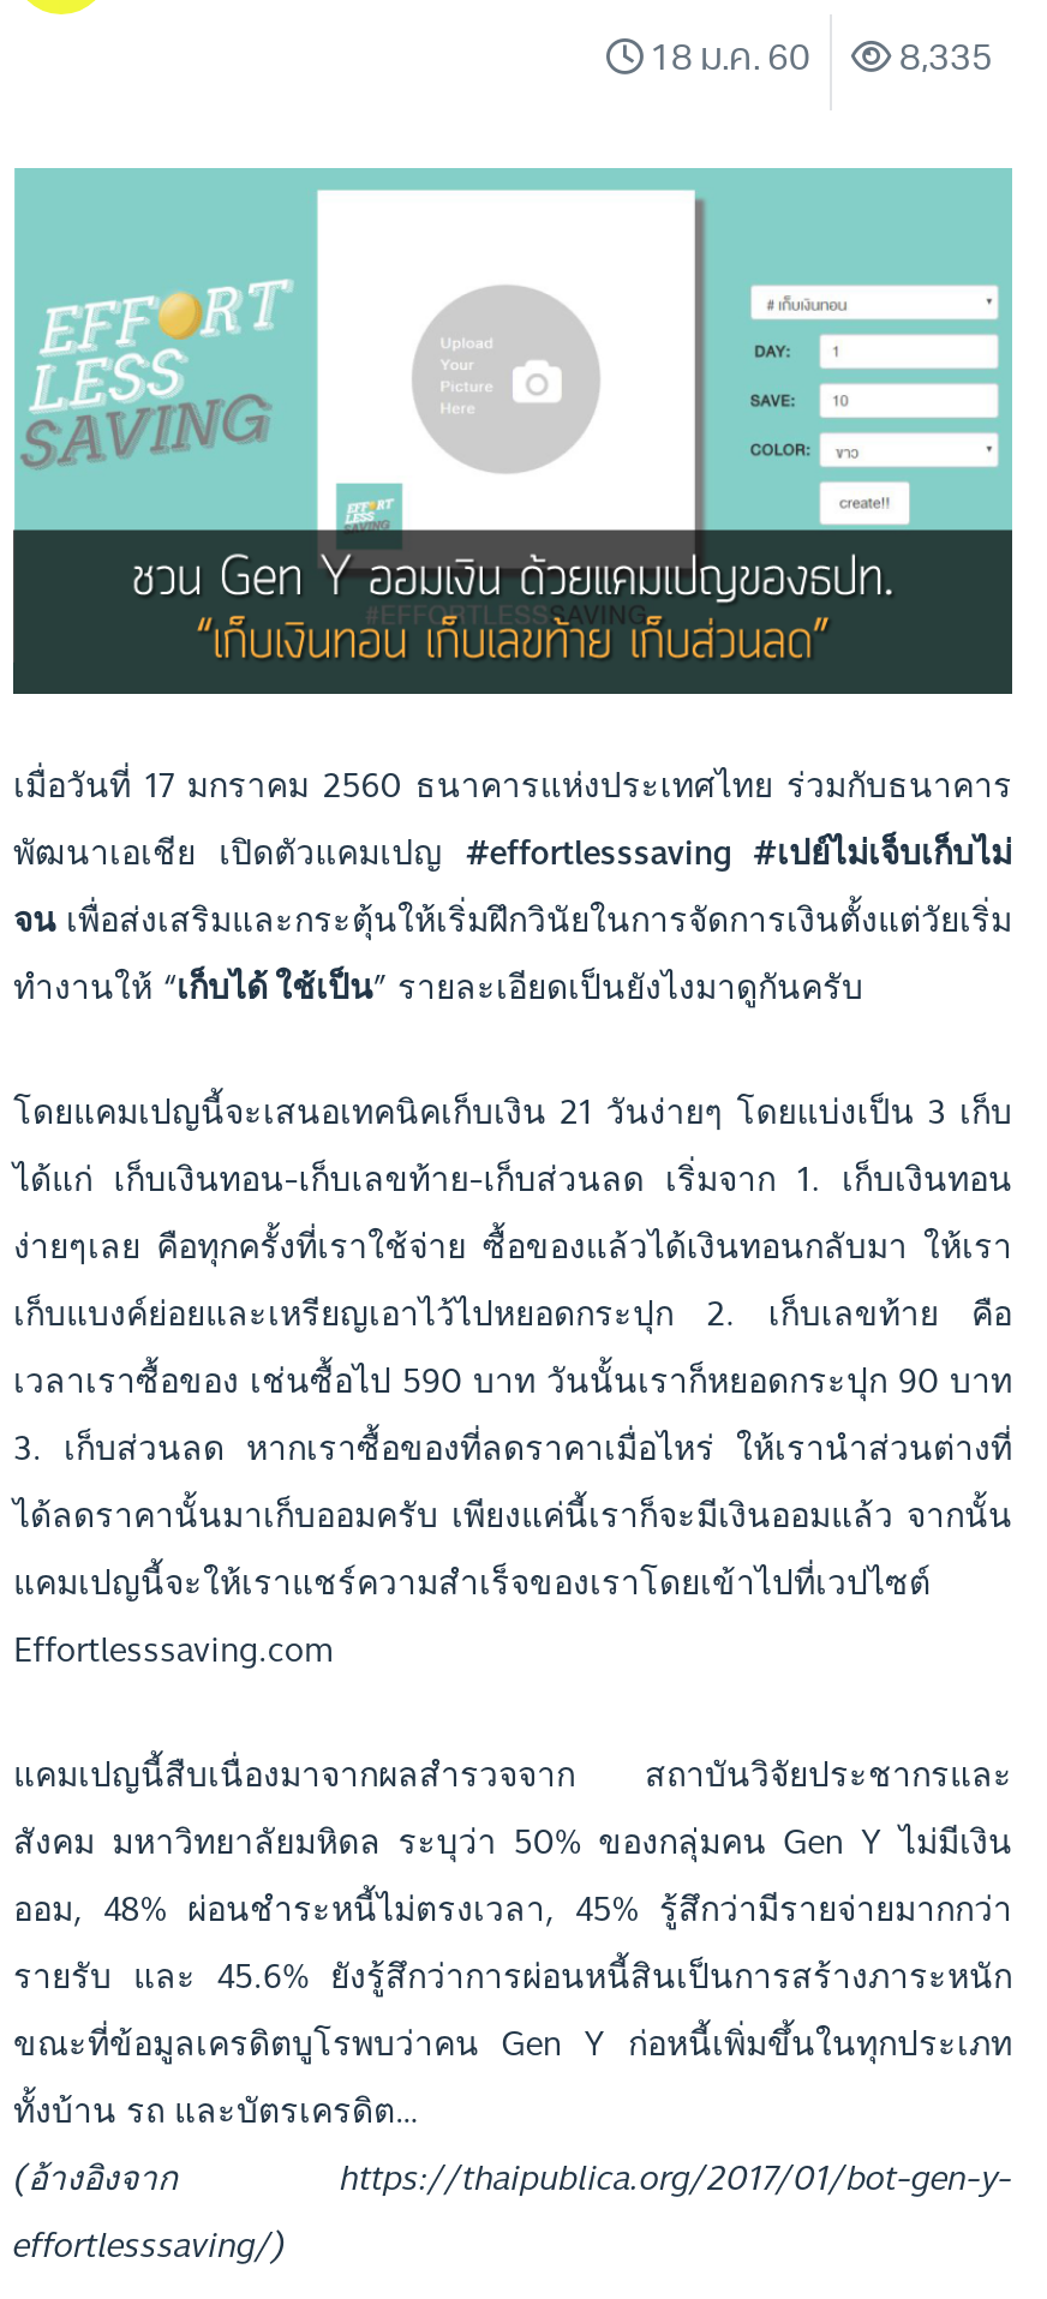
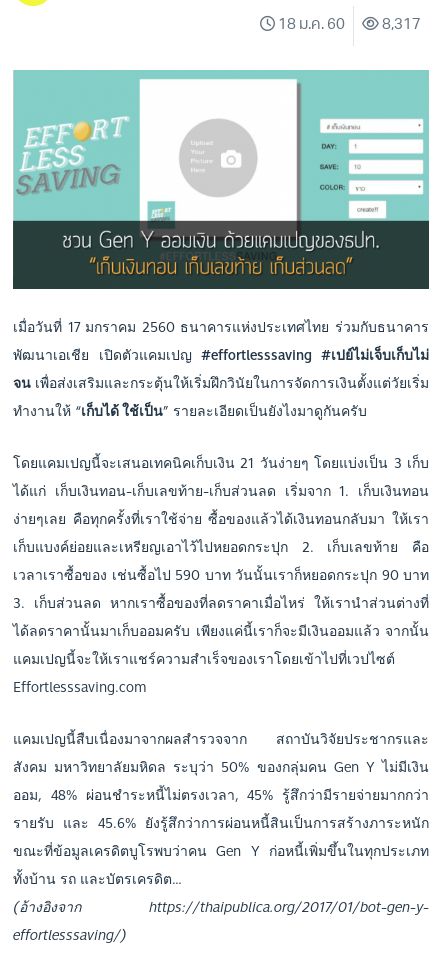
- 8,335
+ 8,317
